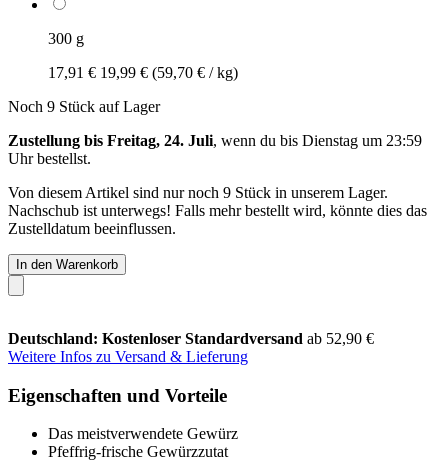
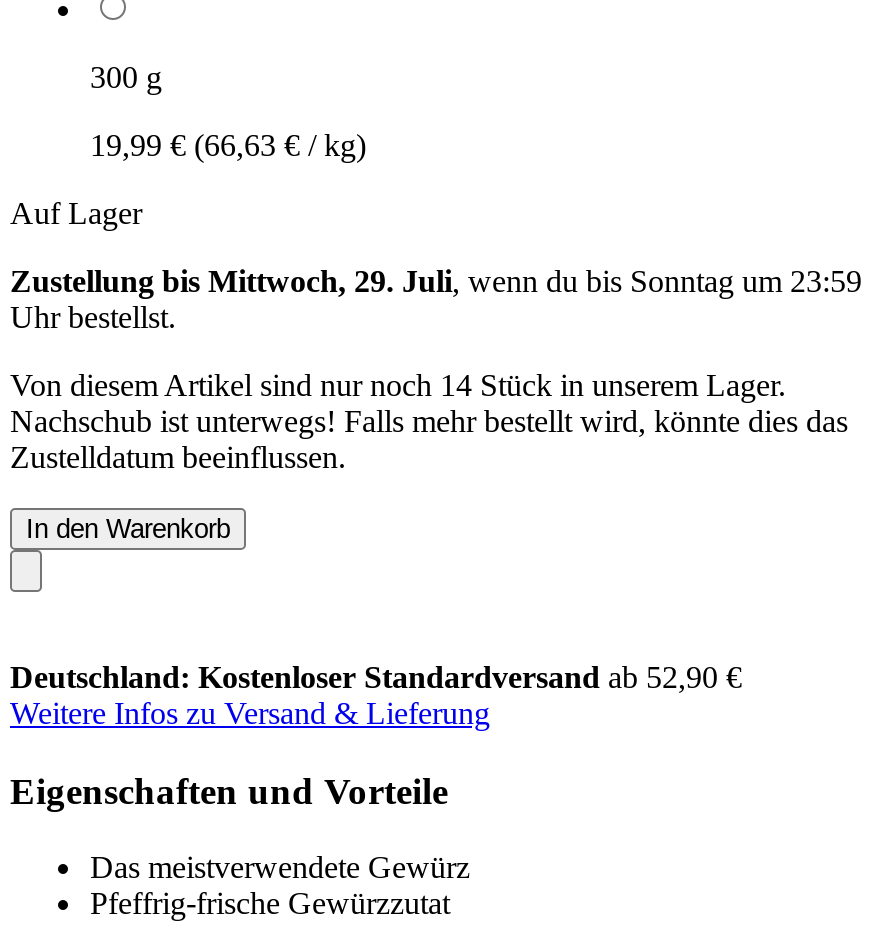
- 17,91 €19,99 € (59,70 € / kg)
+ 19,99 €(66,63 € / kg)

- Noch 9 Stück auf Lager
+ Auf Lager

- Zustellung bis Freitag, 24. Juli, wenn du bis Dienstag um 23:59
+ Zustellung bis Mittwoch, 29. Juli, wenn du bis Sonntag um 23:59

- Von diesem Artikel sind nur noch 9 Stück in unserem Lager.
+ Von diesem Artikel sind nur noch 14 Stück in unserem Lager.
